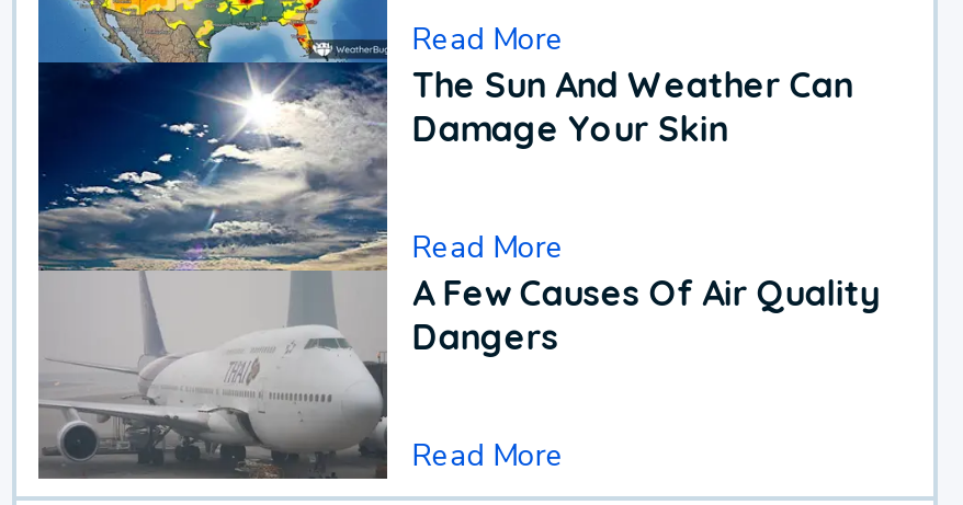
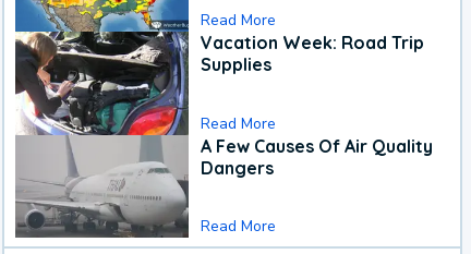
- [image]
- The Sun And Weather Can
- Damage Your Skin
+ [image]
+ Vacation Week: Road Trip
+ Supplies
